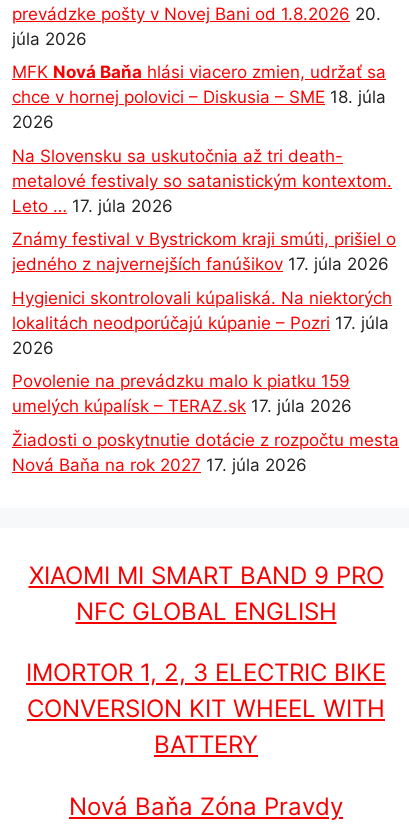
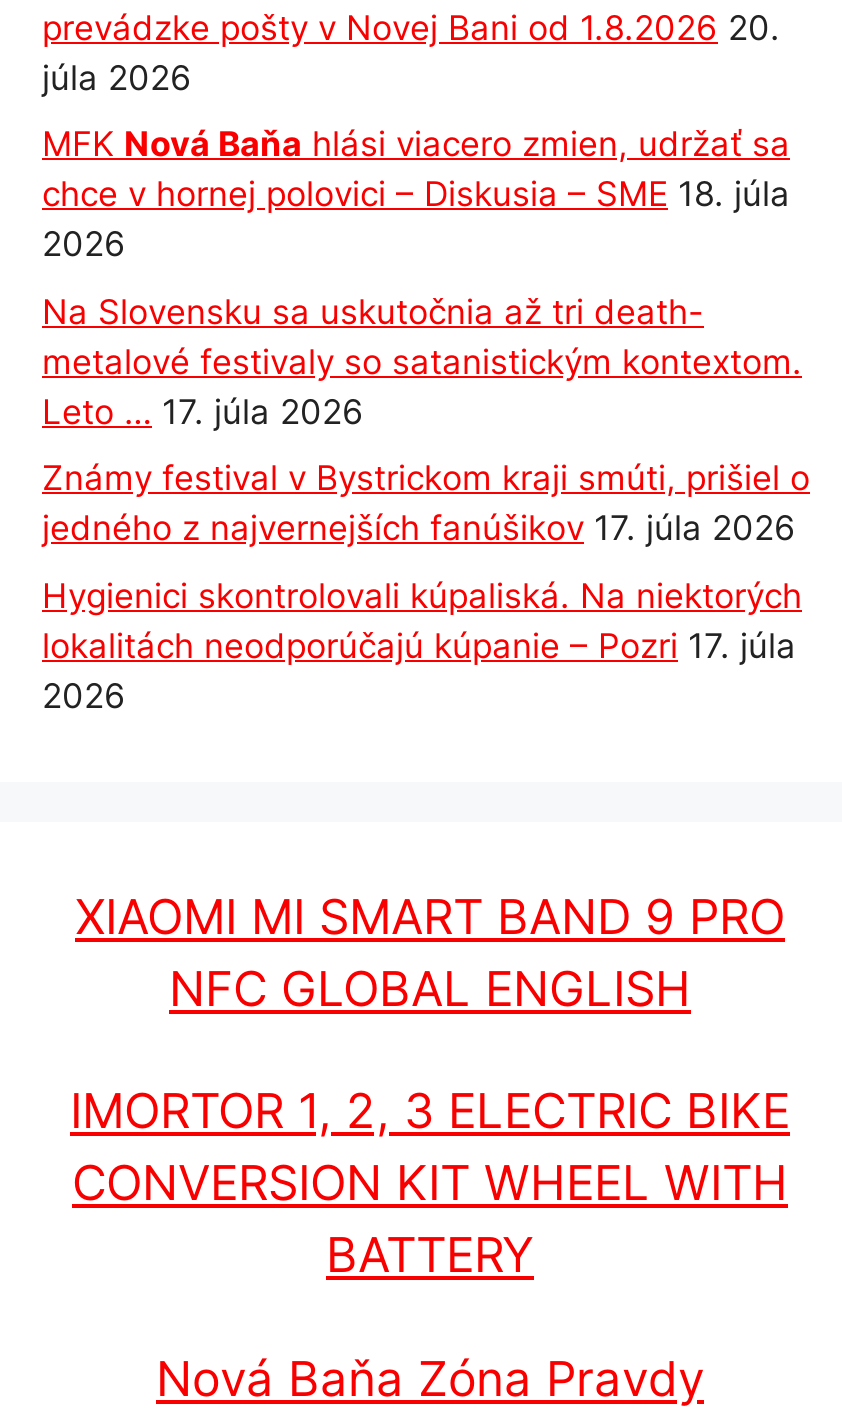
- Povolenie na prevádzku malo k piatku 159
- umelých kúpalísk – TERAZ.sk 17. júla 2026
- Žiadosti o poskytnutie dotácie z rozpočtu mesta
- Nová Baňa na rok 2027 17. júla 2026
